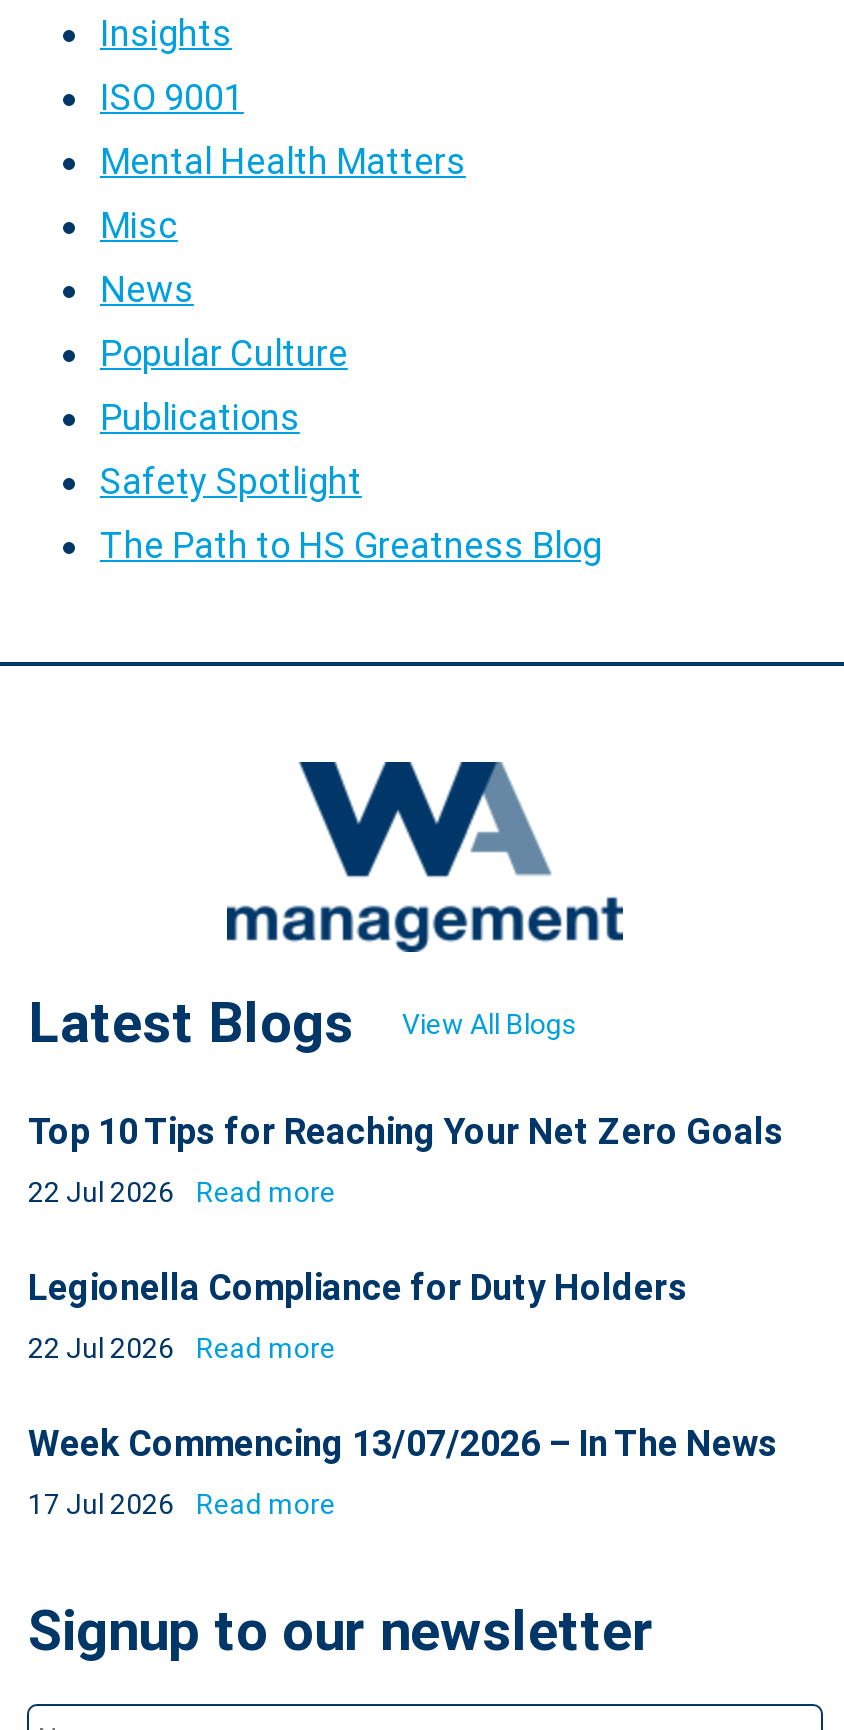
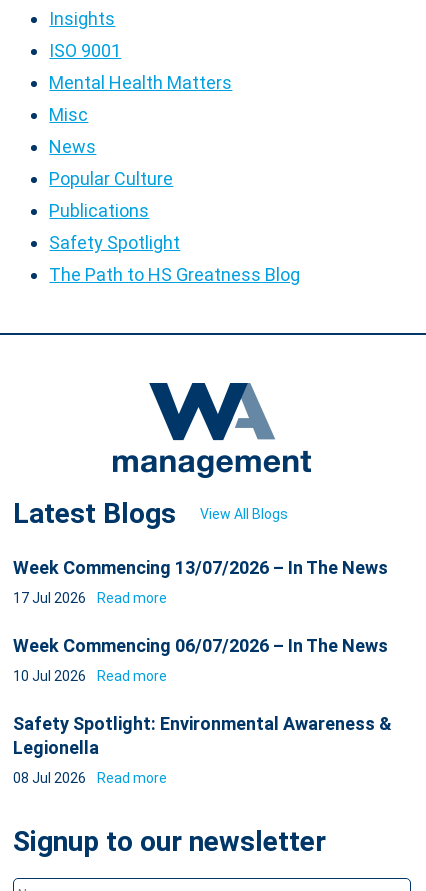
- Top 10 Tips for Reaching Your Net Zero Goals
- 22 Jul 2026 Read more
- Legionella Compliance for Duty Holders
- 22 Jul 2026 Read more

moved up: Week Commencing 13/07/2026 – In The News | 17 Jul 2026 Read more

+ Week Commencing 06/07/2026 – In The News
+ 10 Jul 2026 Read more
+ Safety Spotlight: Environmental Awareness &
+ Legionella
+ 08 Jul 2026 Read more
